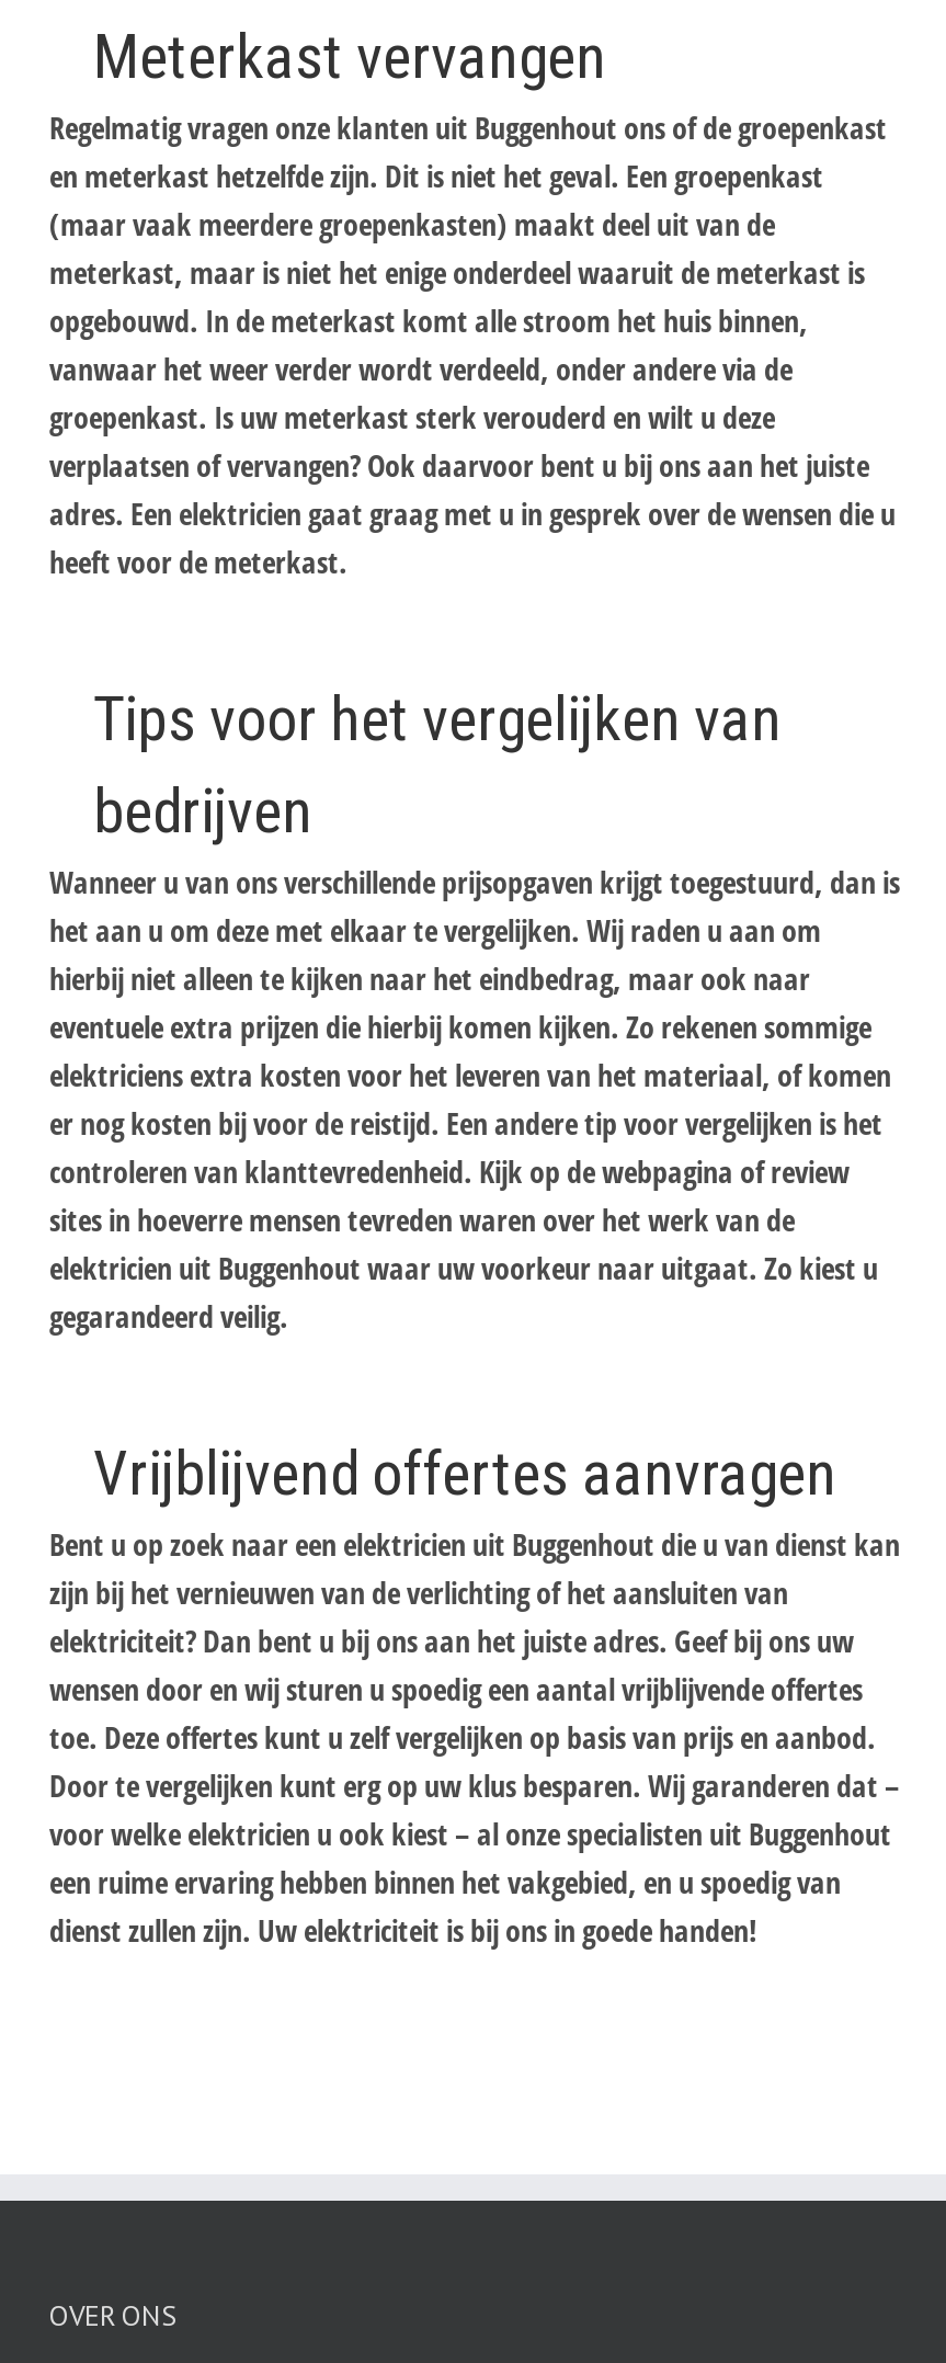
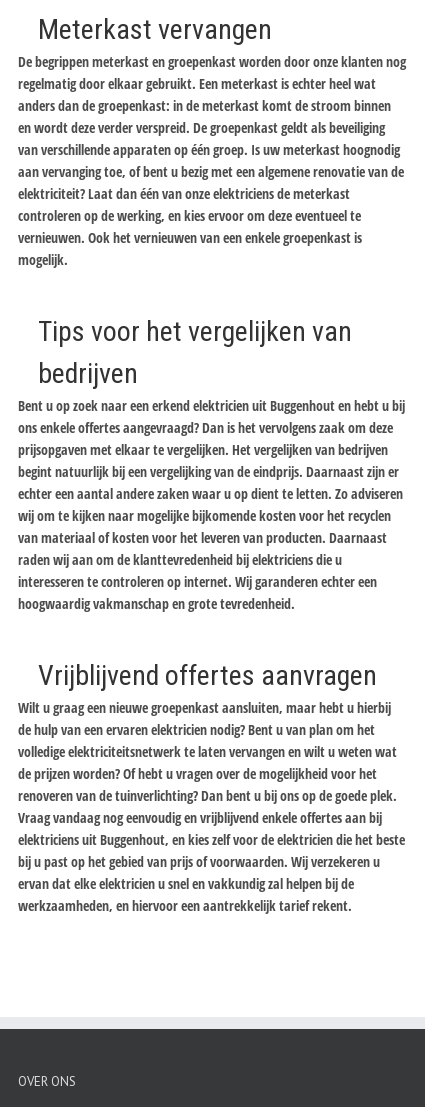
- Regelmatig vragen onze klanten uit Buggenhout ons of de groepenkast
- en meterkast hetzelfde zijn. Dit is niet het geval. Een groepenkast
- (maar vaak meerdere groepenkasten) maakt deel uit van de
- meterkast, maar is niet het enige onderdeel waaruit de meterkast is
- opgebouwd. In de meterkast komt alle stroom het huis binnen,
- vanwaar het weer verder wordt verdeeld, onder andere via de
- groepenkast. Is uw meterkast sterk verouderd en wilt u deze
- verplaatsen of vervangen? Ook daarvoor bent u bij ons aan het juiste
- adres. Een elektricien gaat graag met u in gesprek over de wensen die u
- heeft voor de meterkast.
+ De begrippen meterkast en groepenkast worden door onze klanten nog
+ regelmatig door elkaar gebruikt. Een meterkast is echter heel wat
+ anders dan de groepenkast: in de meterkast komt de stroom binnen
+ en wordt deze verder verspreid. De groepenkast geldt als beveiliging
+ van verschillende apparaten op één groep. Is uw meterkast hoognodig
+ aan vervanging toe, of bent u bezig met een algemene renovatie van de
+ elektriciteit? Laat dan één van onze elektriciens de meterkast
+ controleren op de werking, en kies ervoor om deze eventueel te
+ vernieuwen. Ook het vernieuwen van een enkele groepenkast is
+ mogelijk.

- Wanneer u van ons verschillende prijsopgaven krijgt toegestuurd, dan is
- het aan u om deze met elkaar te vergelijken. Wij raden u aan om
- hierbij niet alleen te kijken naar het eindbedrag, maar ook naar
- eventuele extra prijzen die hierbij komen kijken. Zo rekenen sommige
- elektriciens extra kosten voor het leveren van het materiaal, of komen
- er nog kosten bij voor de reistijd. Een andere tip voor vergelijken is het
- controleren van klanttevredenheid. Kijk op de webpagina of review
- sites in hoeverre mensen tevreden waren over het werk van de
- elektricien uit Buggenhout waar uw voorkeur naar uitgaat. Zo kiest u
- gegarandeerd veilig.
+ Bent u op zoek naar een erkend elektricien uit Buggenhout en hebt u bij
+ ons enkele offertes aangevraagd? Dan is het vervolgens zaak om deze
+ prijsopgaven met elkaar te vergelijken. Het vergelijken van bedrijven
+ begint natuurlijk bij een vergelijking van de eindprijs. Daarnaast zijn er
+ echter een aantal andere zaken waar u op dient te letten. Zo adviseren
+ wij om te kijken naar mogelijke bijkomende kosten voor het recyclen
+ van materiaal of kosten voor het leveren van producten. Daarnaast
+ raden wij aan om de klanttevredenheid bij elektriciens die u
+ interesseren te controleren op internet. Wij garanderen echter een
+ hoogwaardig vakmanschap en grote tevredenheid.

- Bent u op zoek naar een elektricien uit Buggenhout die u van dienst kan
- zijn bij het vernieuwen van de verlichting of het aansluiten van
- elektriciteit? Dan bent u bij ons aan het juiste adres. Geef bij ons uw
- wensen door en wij sturen u spoedig een aantal vrijblijvende offertes
- toe. Deze offertes kunt u zelf vergelijken op basis van prijs en aanbod.
- Door te vergelijken kunt erg op uw klus besparen. Wij garanderen dat –
- voor welke elektricien u ook kiest – al onze specialisten uit Buggenhout
- een ruime ervaring hebben binnen het vakgebied, en u spoedig van
- dienst zullen zijn. Uw elektriciteit is bij ons in goede handen!
+ Wilt u graag een nieuwe groepenkast aansluiten, maar hebt u hierbij
+ de hulp van een ervaren elektricien nodig? Bent u van plan om het
+ volledige elektriciteitsnetwerk te laten vervangen en wilt u weten wat
+ de prijzen worden? Of hebt u vragen over de mogelijkheid voor het
+ renoveren van de tuinverlichting? Dan bent u bij ons op de goede plek.
+ Vraag vandaag nog eenvoudig en vrijblijvend enkele offertes aan bij
+ elektriciens uit Buggenhout, en kies zelf voor de elektricien die het beste
+ bij u past op het gebied van prijs of voorwaarden. Wij verzekeren u
+ ervan dat elke elektricien u snel en vakkundig zal helpen bij de
+ werkzaamheden, en hiervoor een aantrekkelijk tarief rekent.
